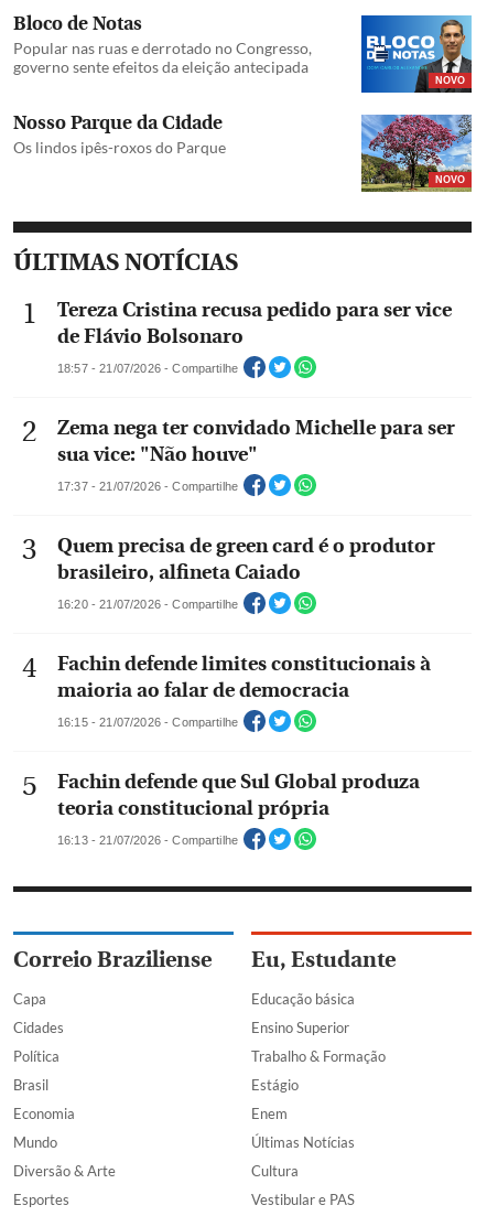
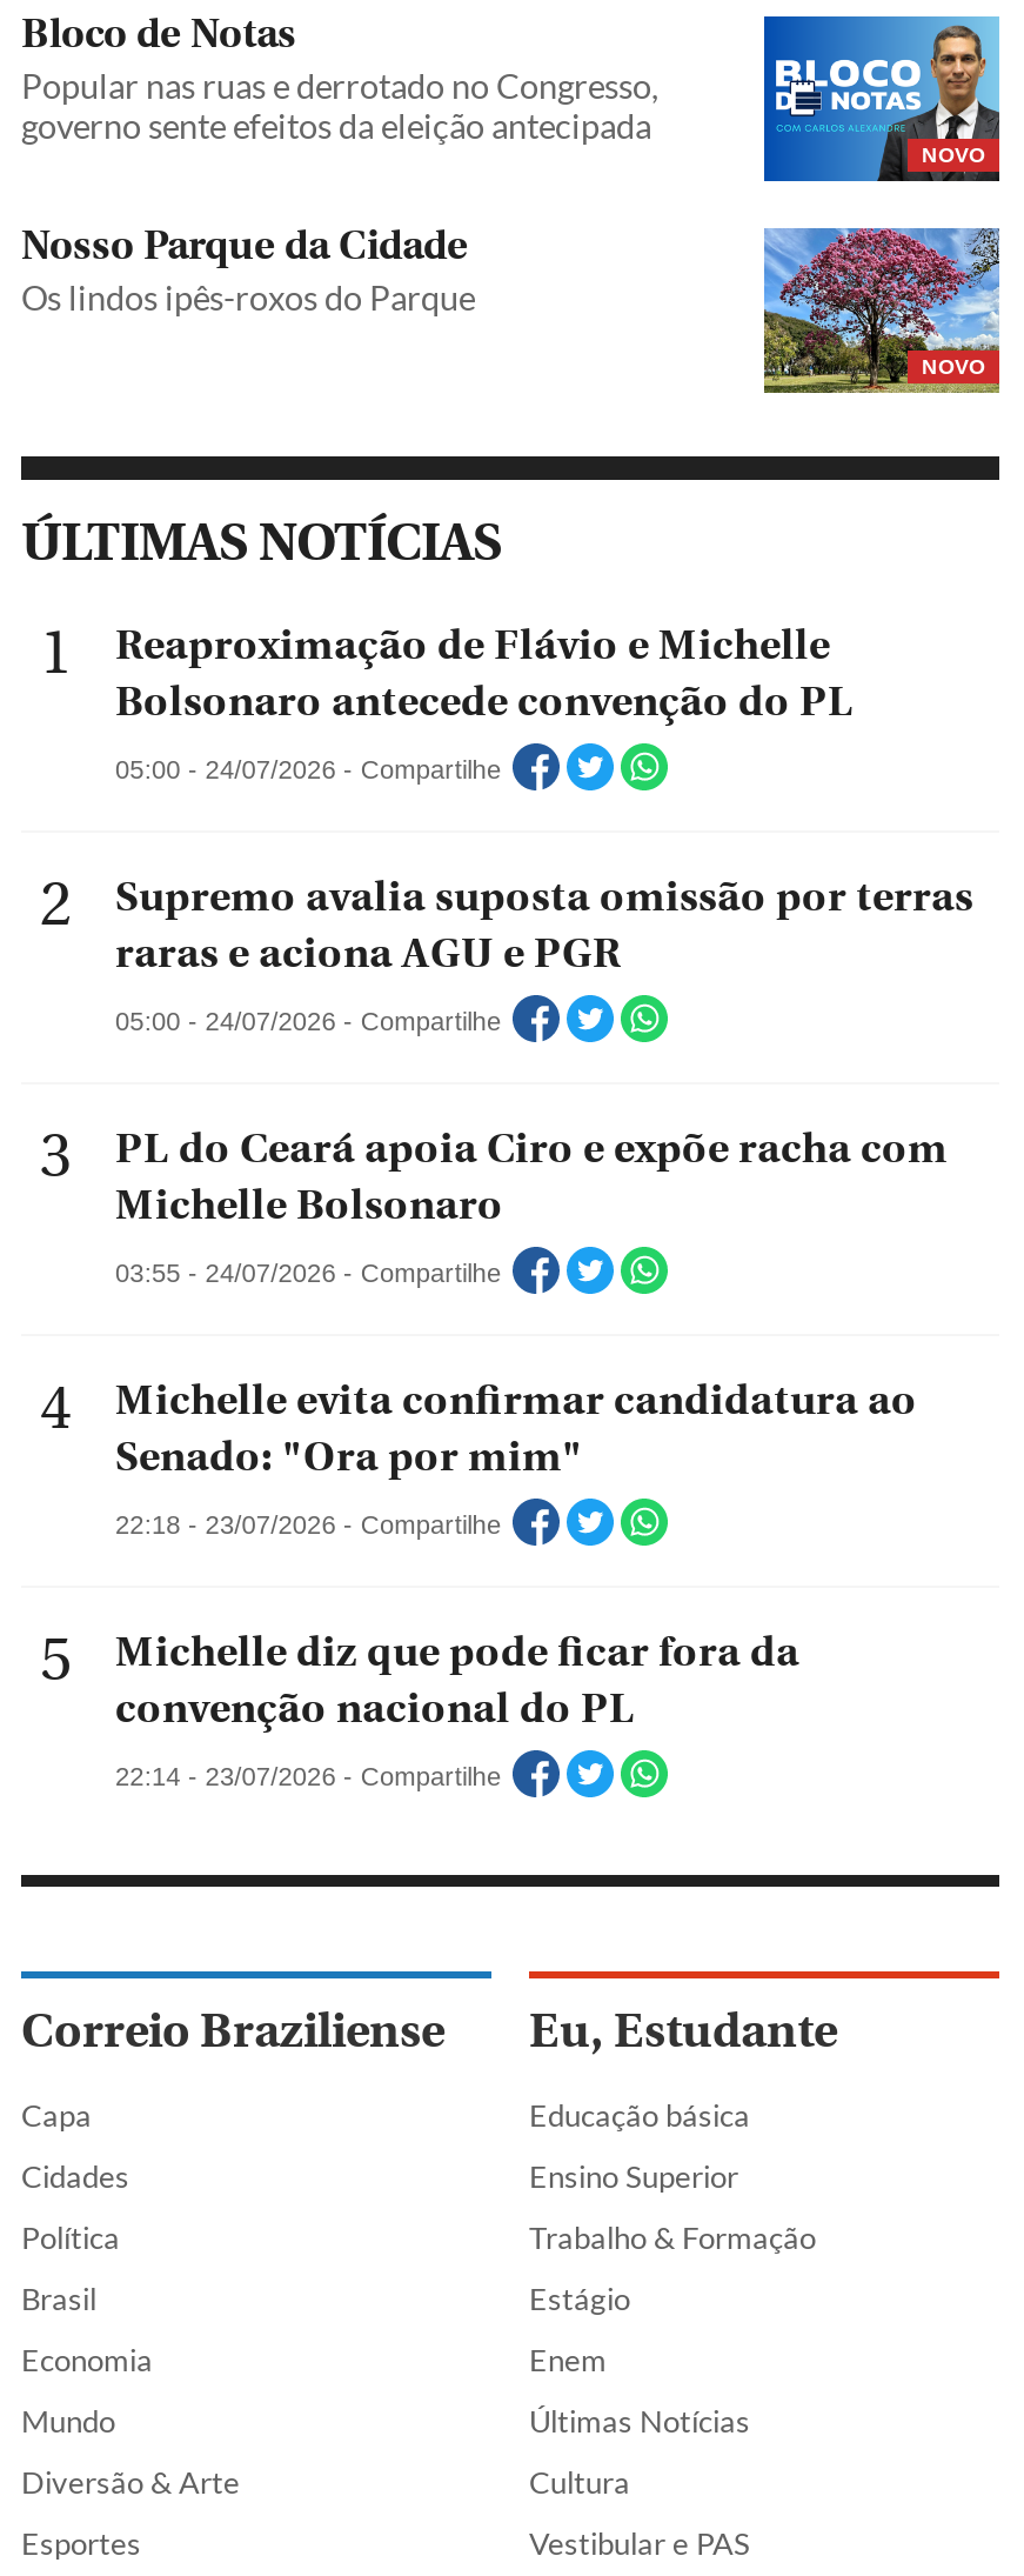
- Tereza Cristina recusa pedido para ser vice
- de Flávio Bolsonaro
+ Reaproximação de Flávio e Michelle
+ Bolsonaro antecede convenção do PL

- 18:57 - 21/07/2026 - Compartilhe
+ 05:00 - 24/07/2026 - Compartilhe

- Zema nega ter convidado Michelle para ser
- sua vice: "Não houve"
+ Supremo avalia suposta omissão por terras
+ raras e aciona AGU e PGR

- 17:37 - 21/07/2026 - Compartilhe
+ 05:00 - 24/07/2026 - Compartilhe

- Quem precisa de green card é o produtor
- brasileiro, alfineta Caiado
+ PL do Ceará apoia Ciro e expõe racha com
+ Michelle Bolsonaro

- 16:20 - 21/07/2026 - Compartilhe
+ 03:55 - 24/07/2026 - Compartilhe

- Fachin defende limites constitucionais à
- maioria ao falar de democracia
+ Michelle evita confirmar candidatura ao
+ Senado: "Ora por mim"

- 16:15 - 21/07/2026 - Compartilhe
+ 22:18 - 23/07/2026 - Compartilhe

- Fachin defende que Sul Global produza
- teoria constitucional própria
+ Michelle diz que pode ficar fora da
+ convenção nacional do PL

- 16:13 - 21/07/2026 - Compartilhe
+ 22:14 - 23/07/2026 - Compartilhe
